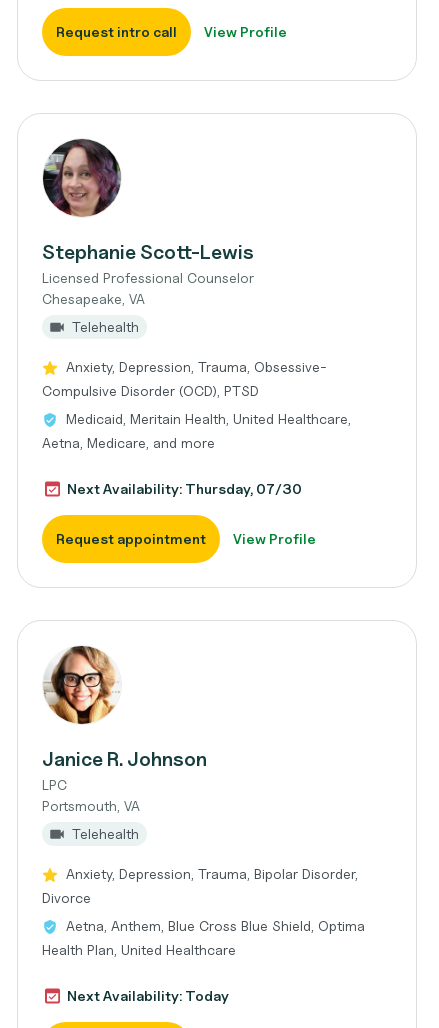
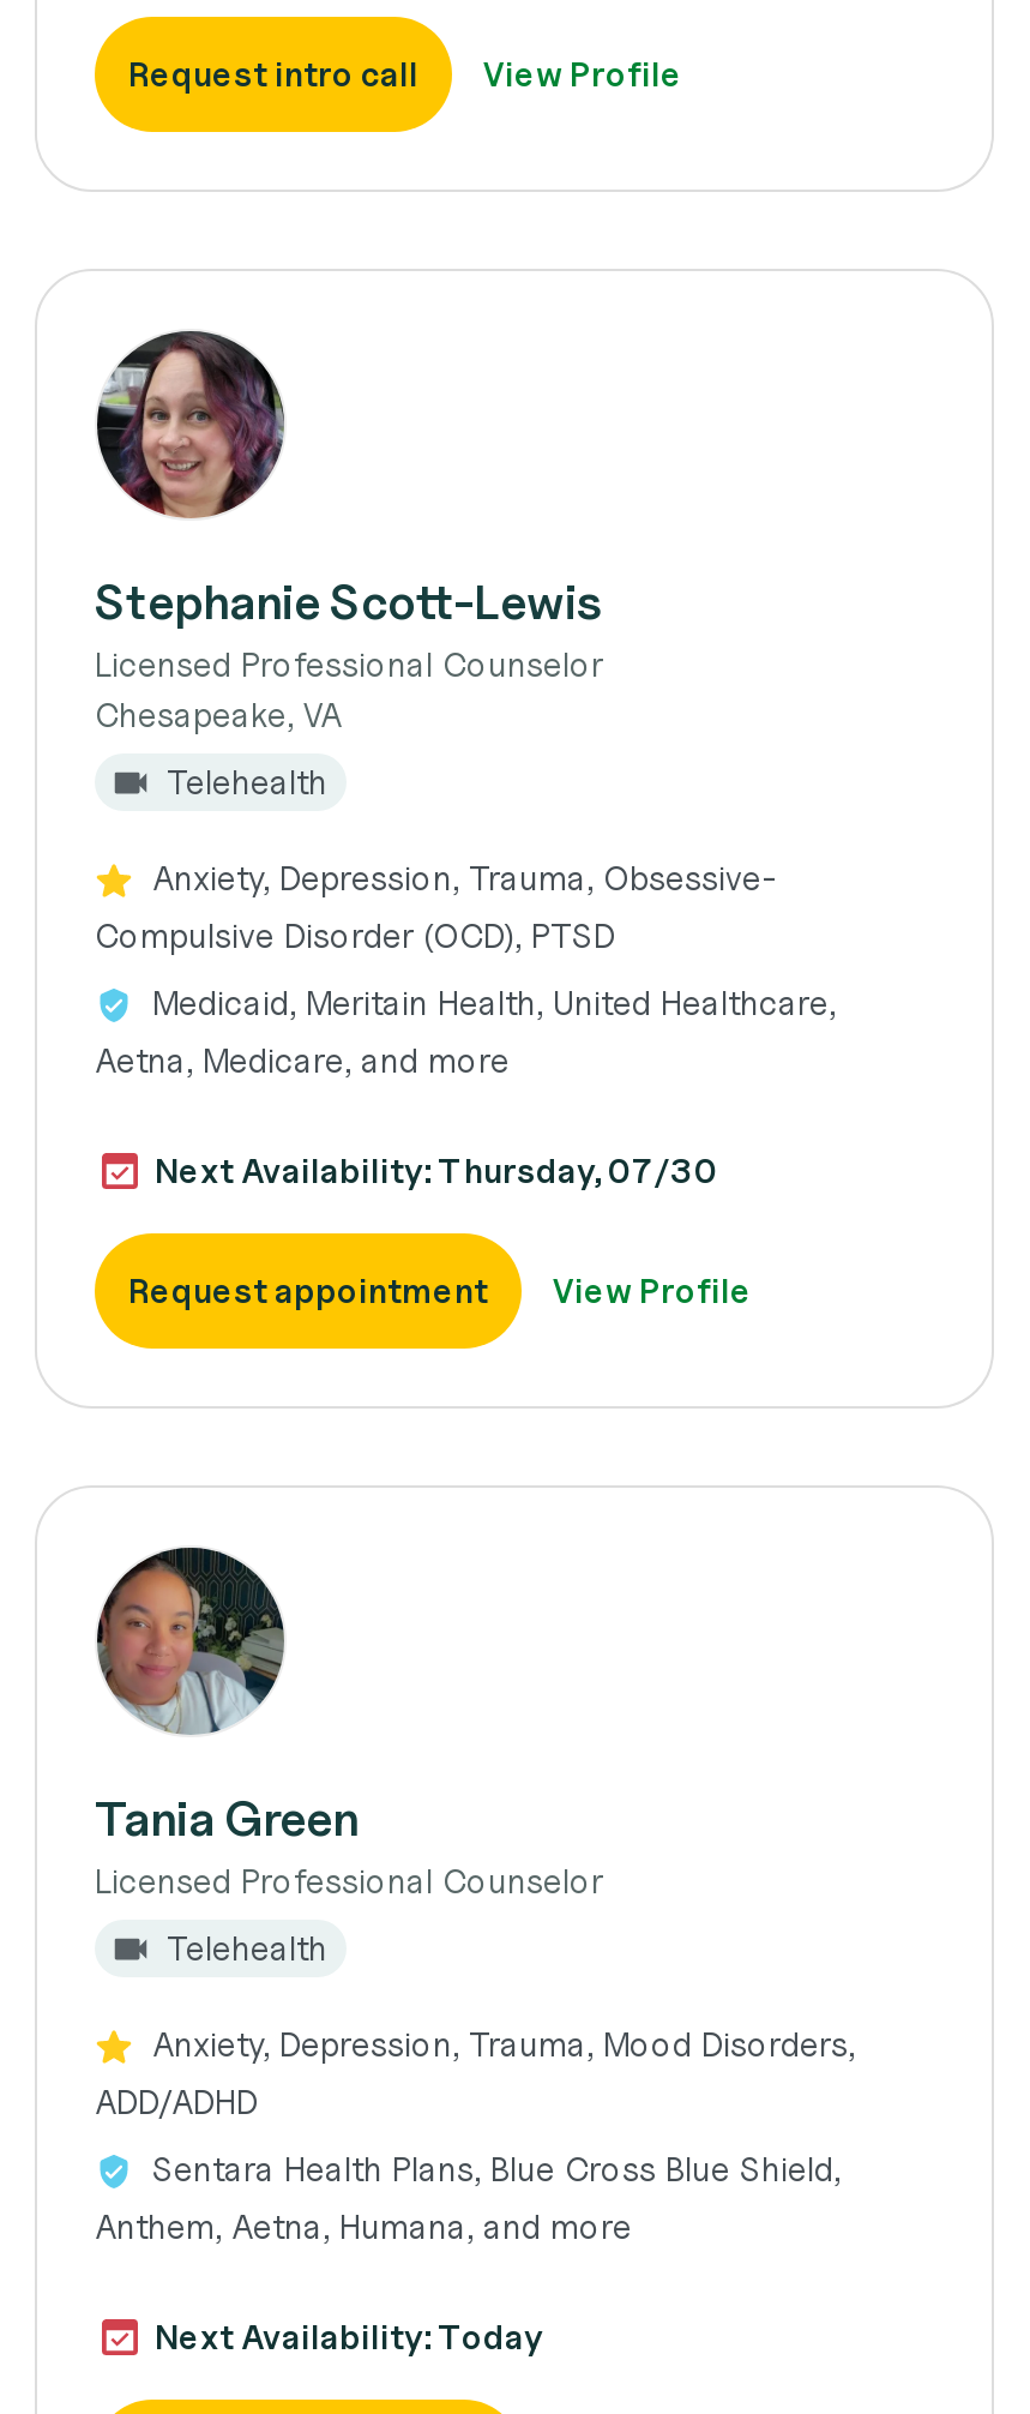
- [image]
- Janice R. Johnson
- LPC
- Portsmouth, VA
+ [image]
+ Tania Green
+ Licensed Professional Counselor

- Anxiety, Depression, Trauma, Bipolar Disorder,
- Divorce
+ Anxiety, Depression, Trauma, Mood Disorders,
+ ADD/ADHD

- Aetna, Anthem, Blue Cross Blue Shield, Optima
- Health Plan, United Healthcare
+ Sentara Health Plans, Blue Cross Blue Shield,
+ Anthem, Aetna, Humana, and more
